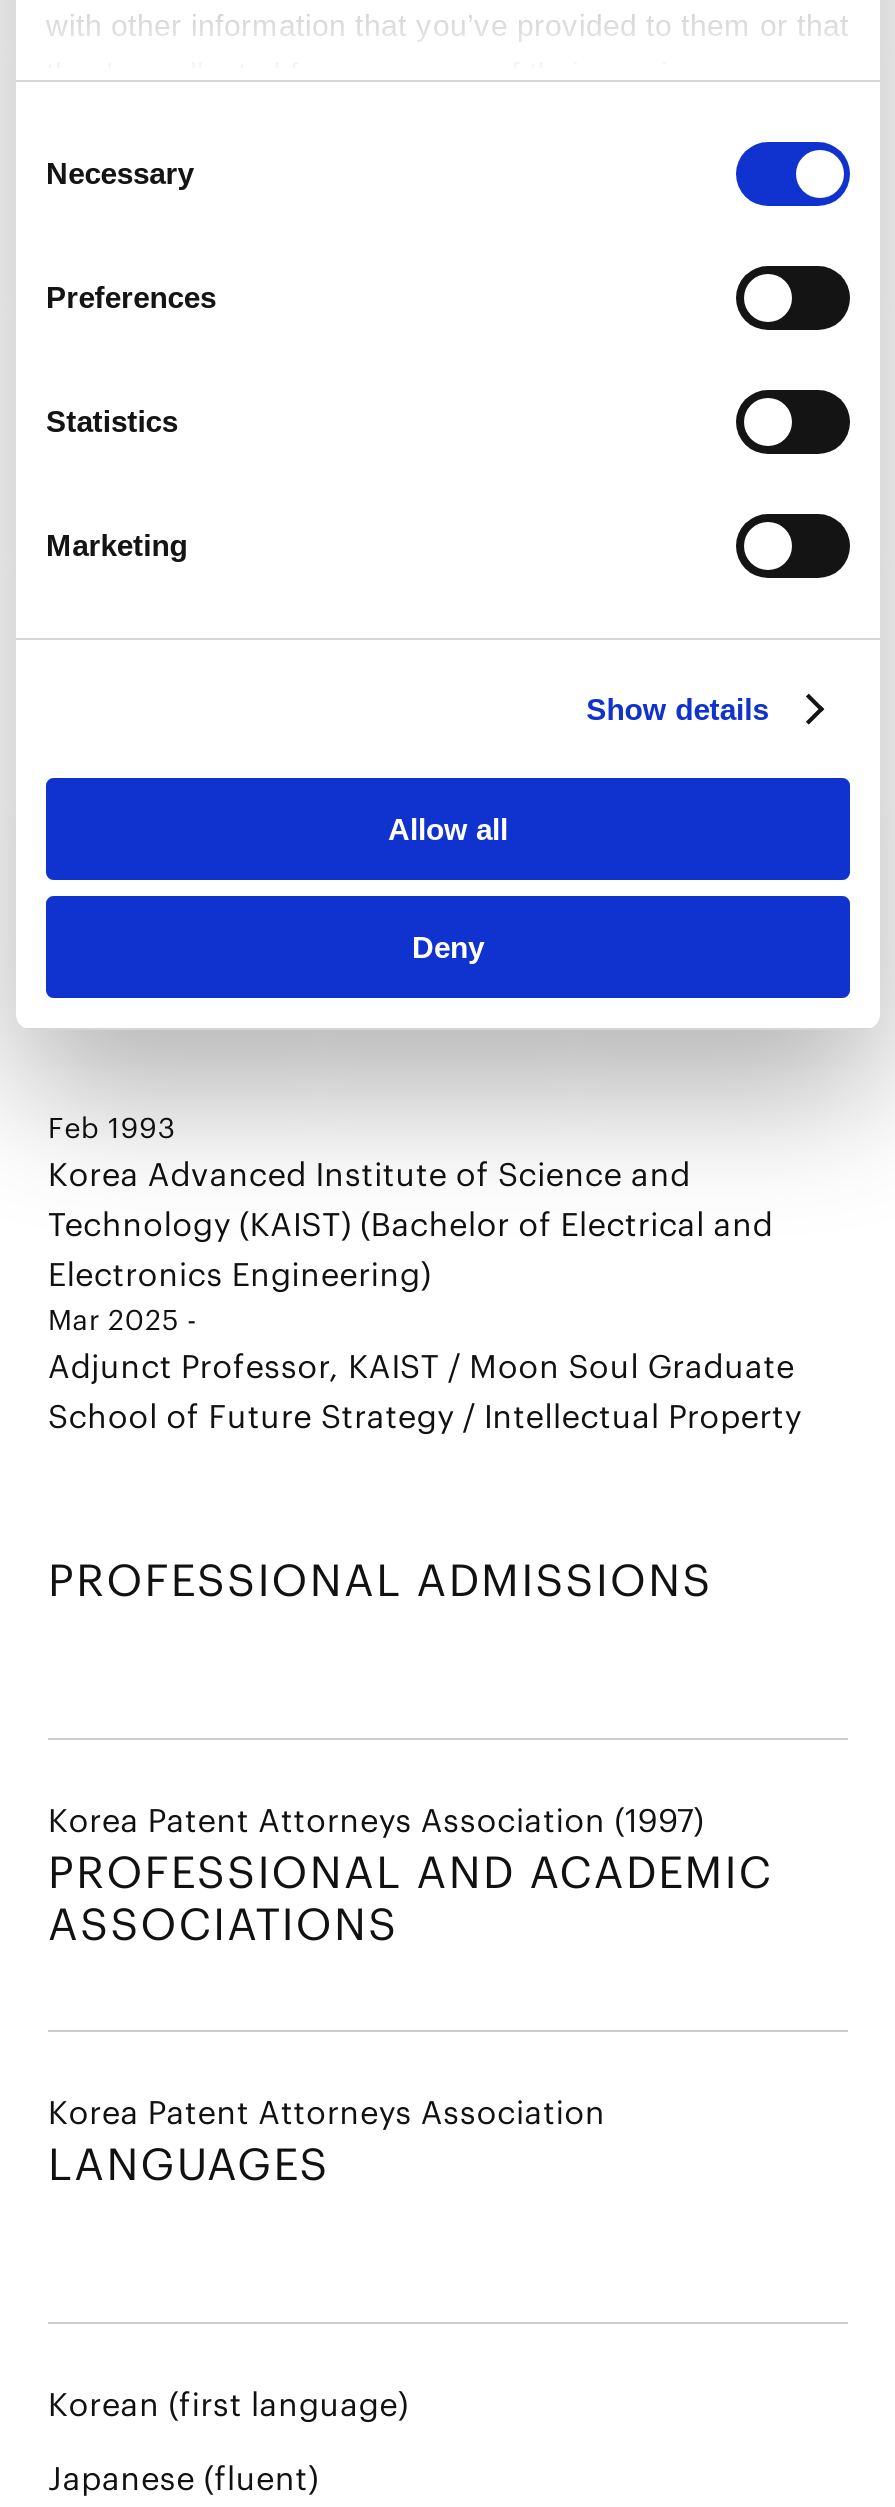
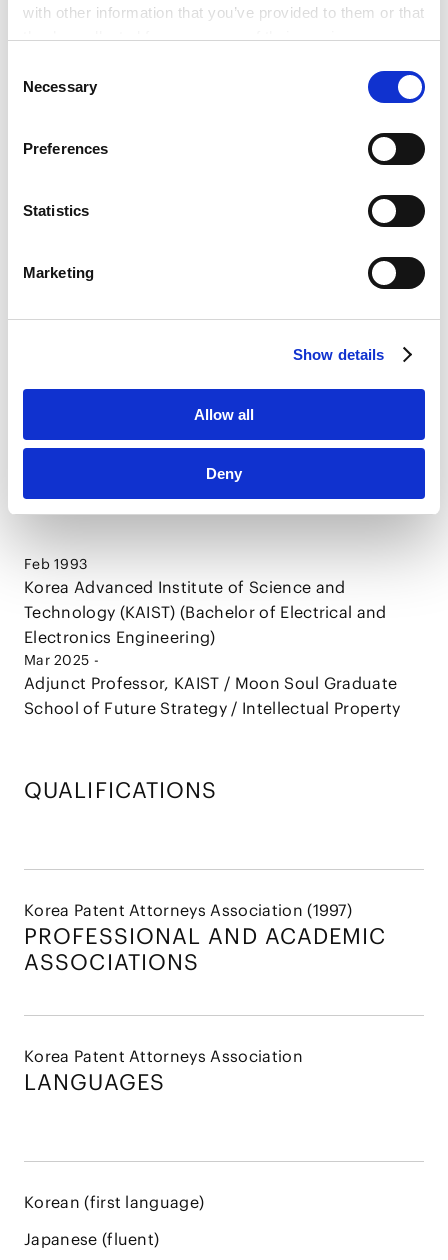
- PROFESSIONAL ADMISSIONS
+ QUALIFICATIONS
